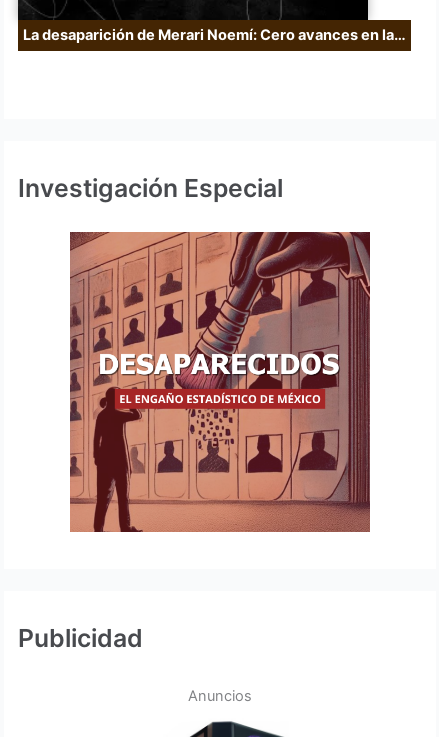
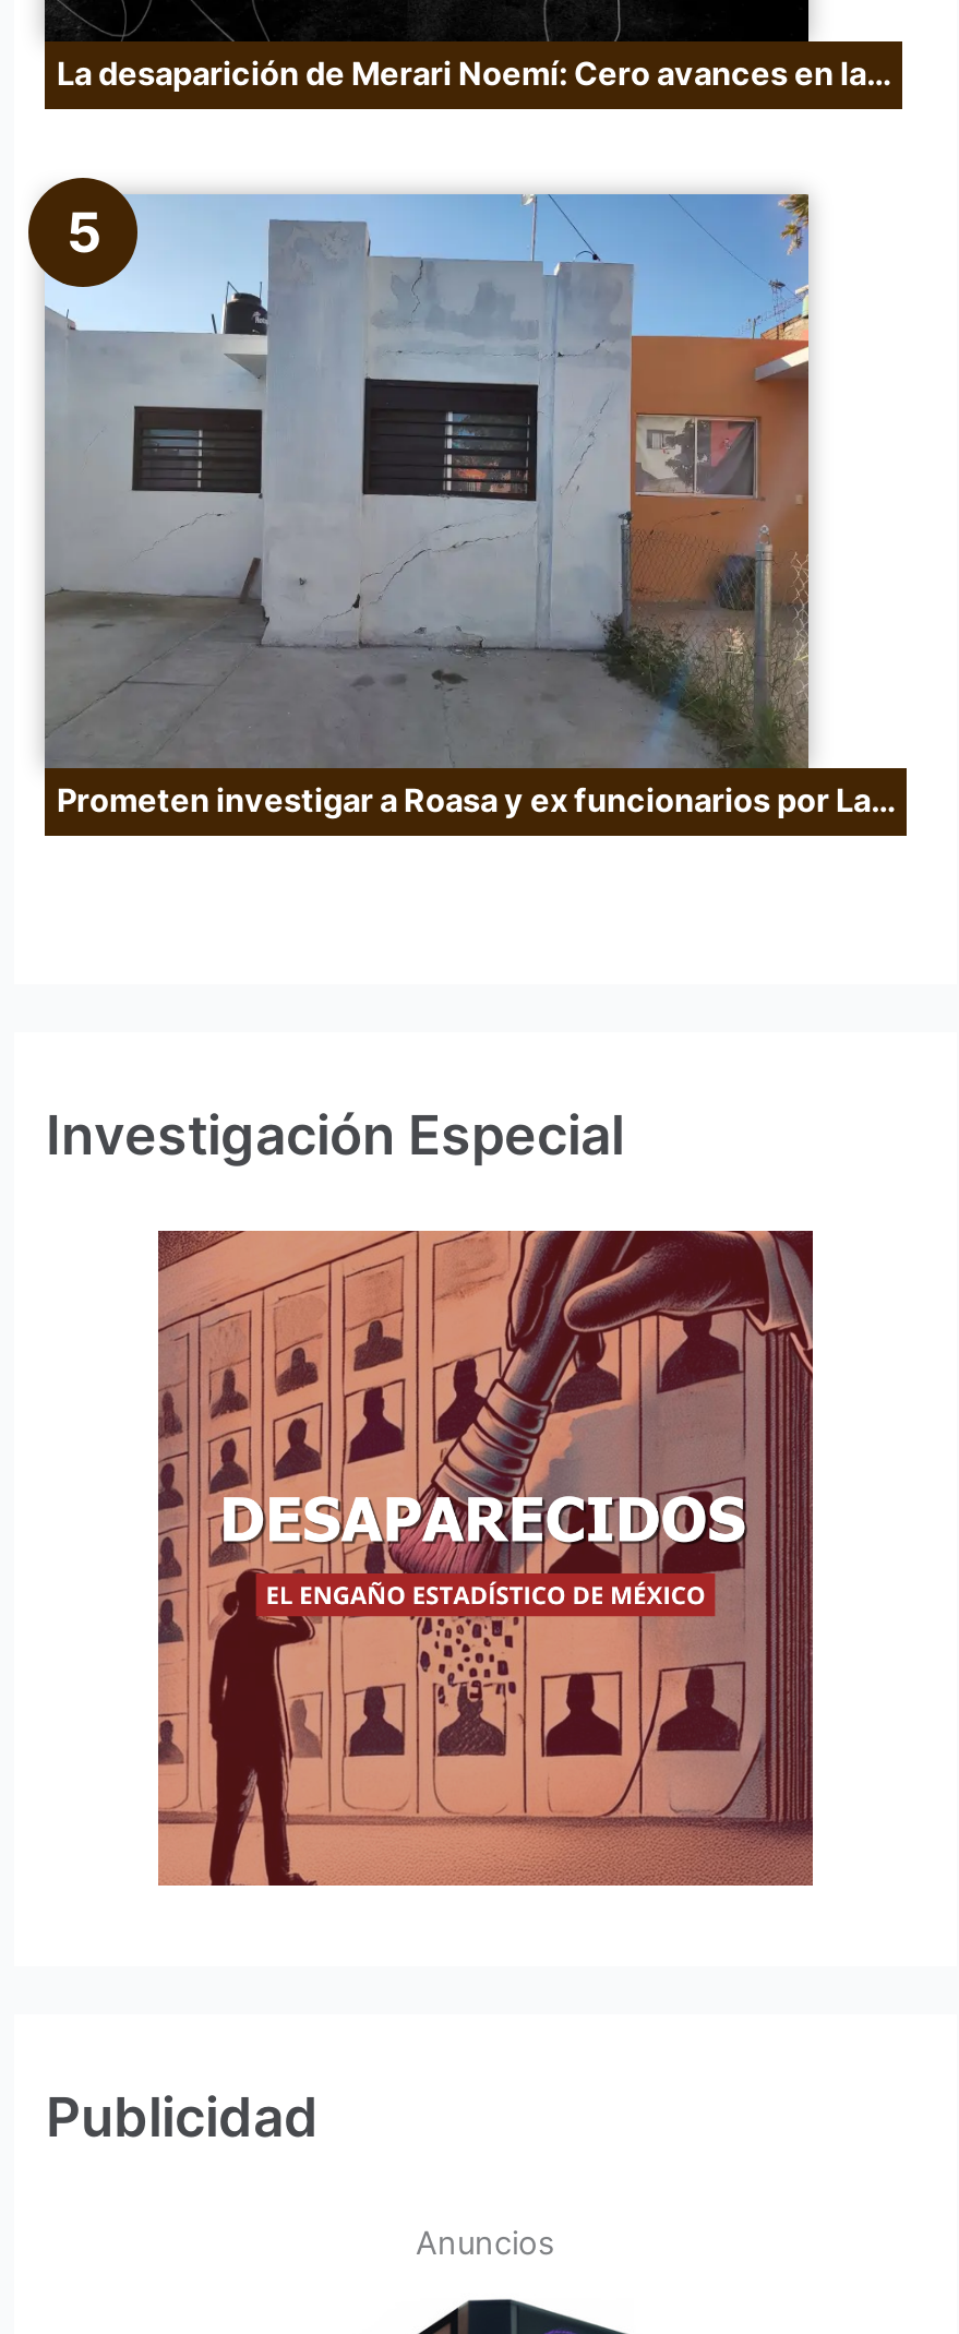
+ [image]
+ Prometen investigar a Roasa y ex funcionarios por La…
